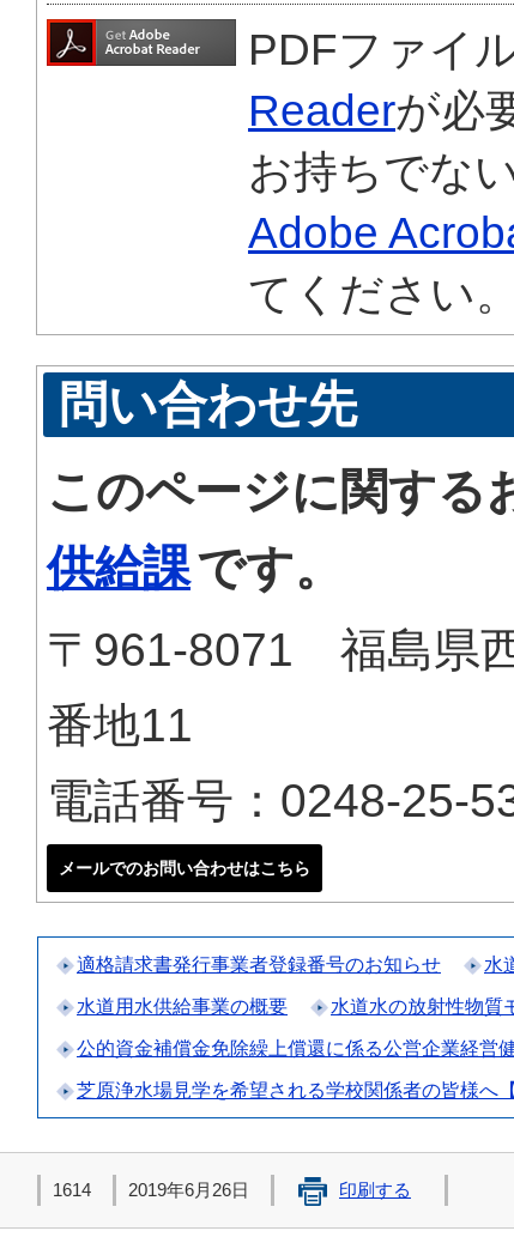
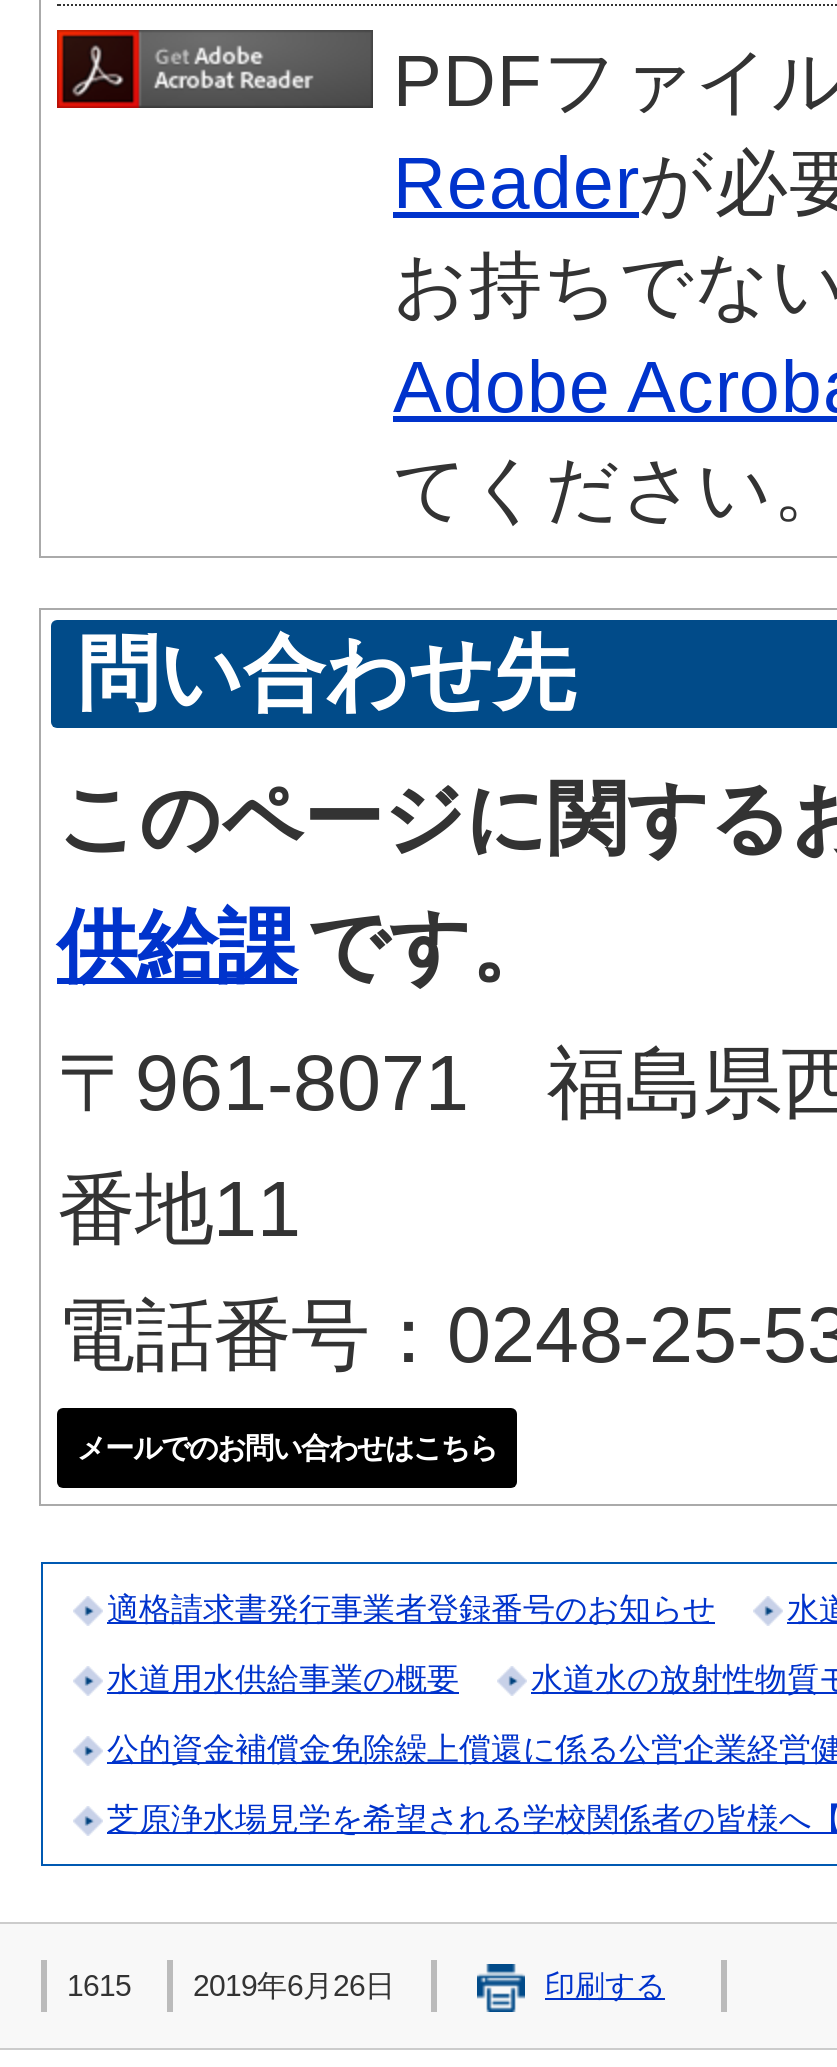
- 1614 2019年6月26日
+ 1615 2019年6月26日
